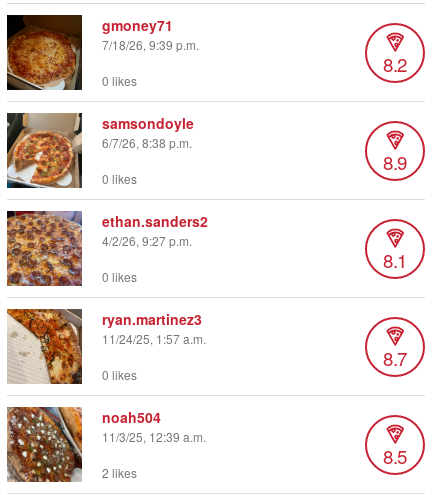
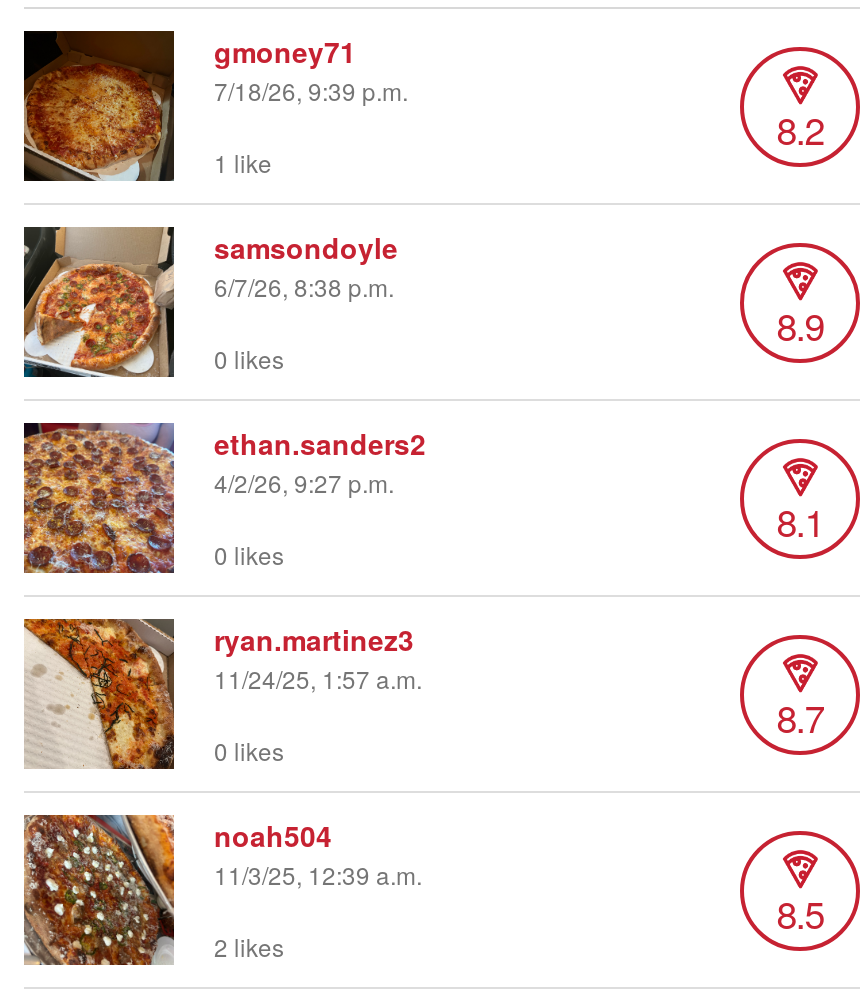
- 0 likes
+ 1 like
